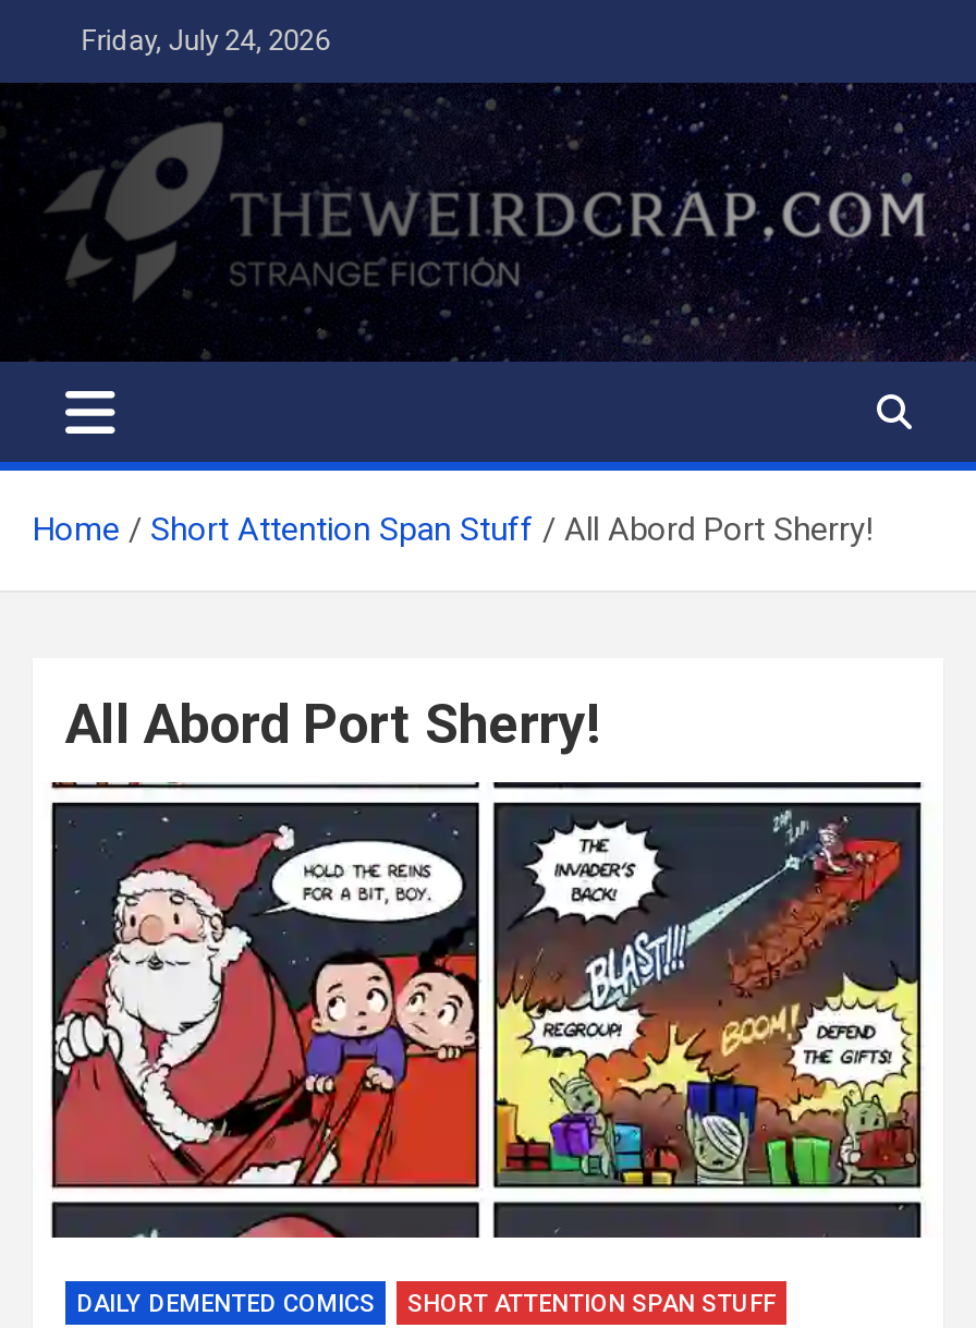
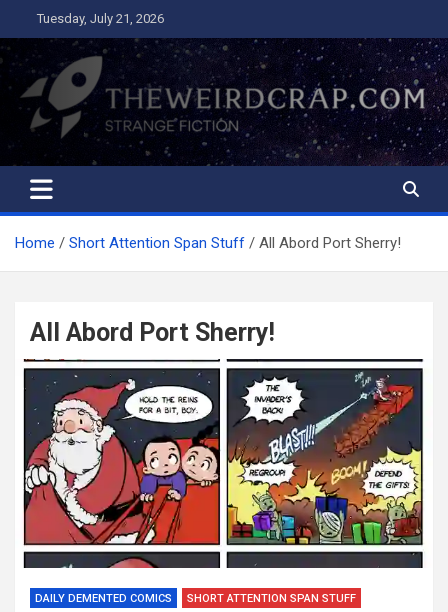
- Friday, July 24, 2026
+ Tuesday, July 21, 2026
